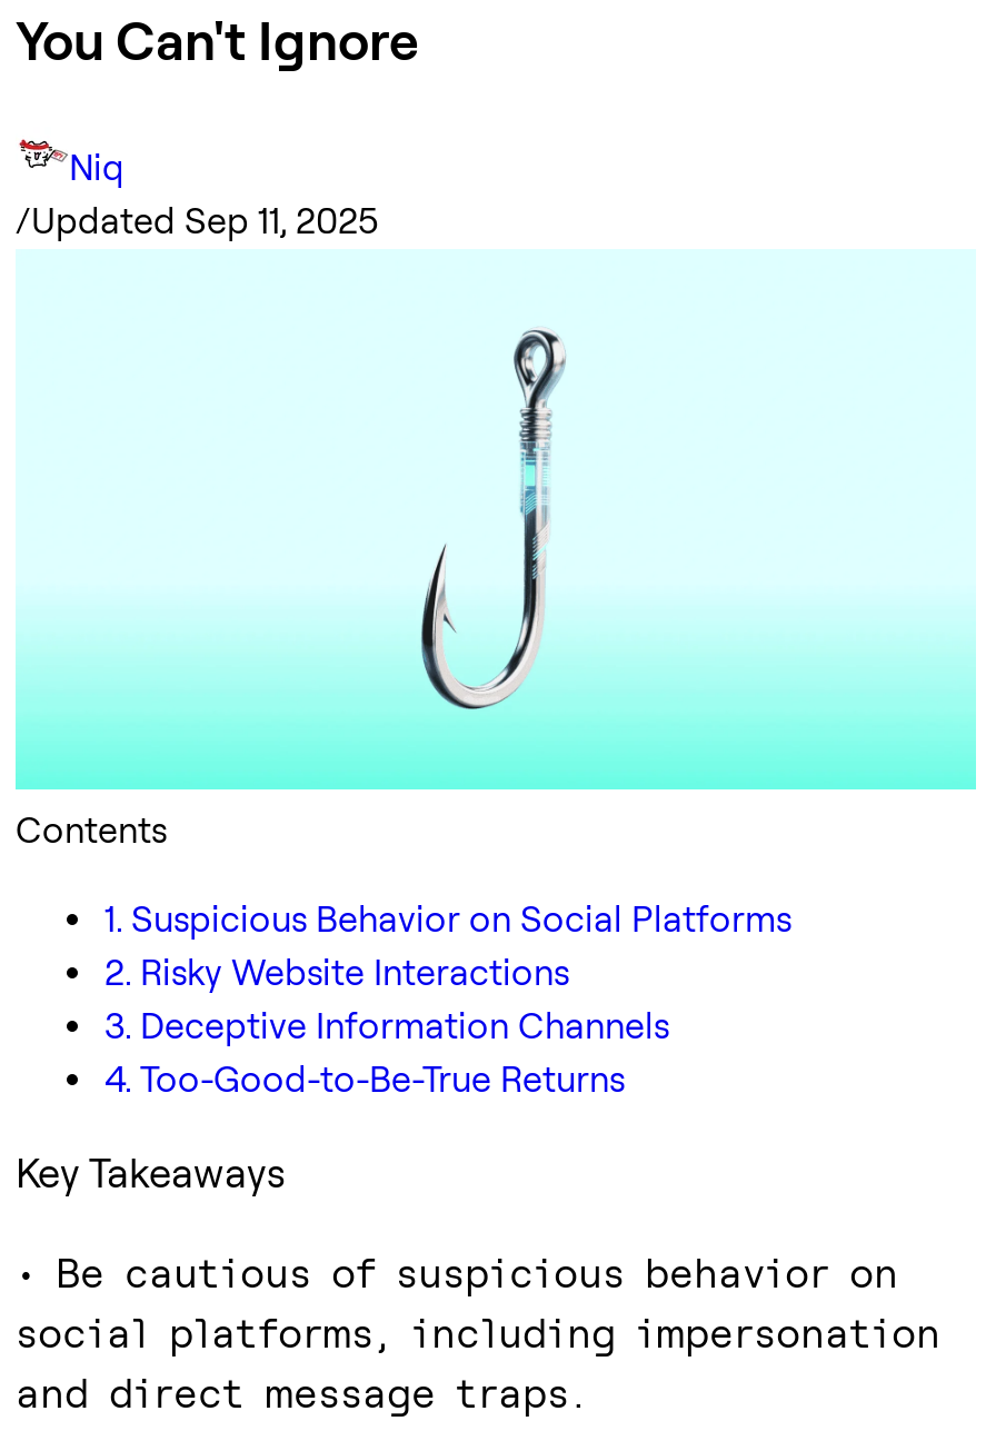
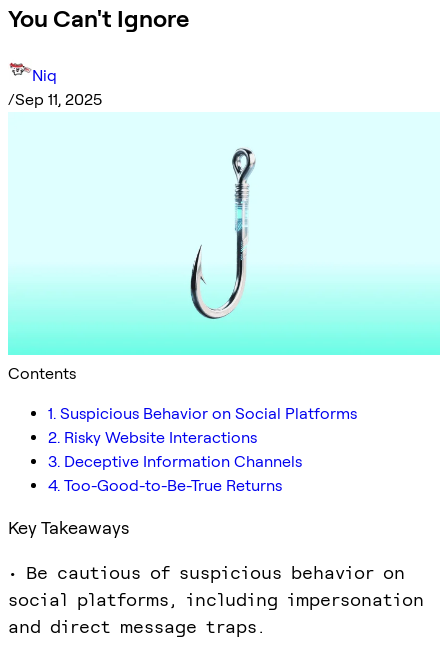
- /Updated Sep 11, 2025
+ /Sep 11, 2025
